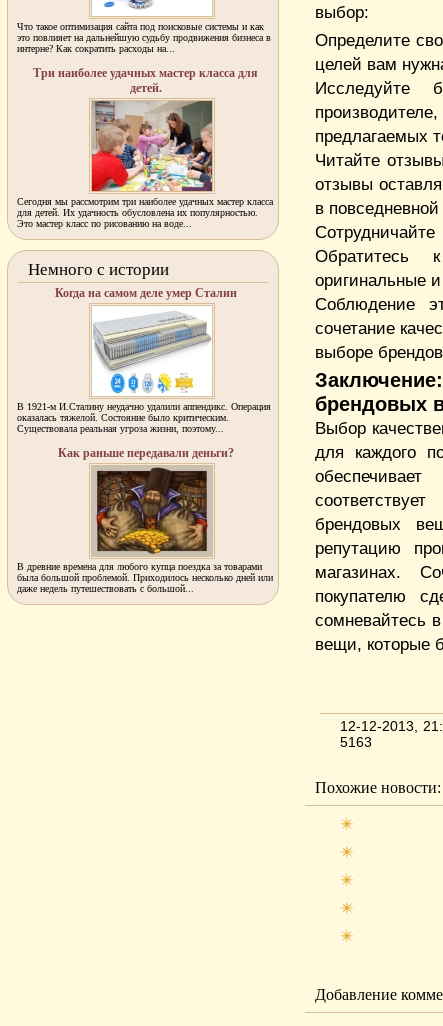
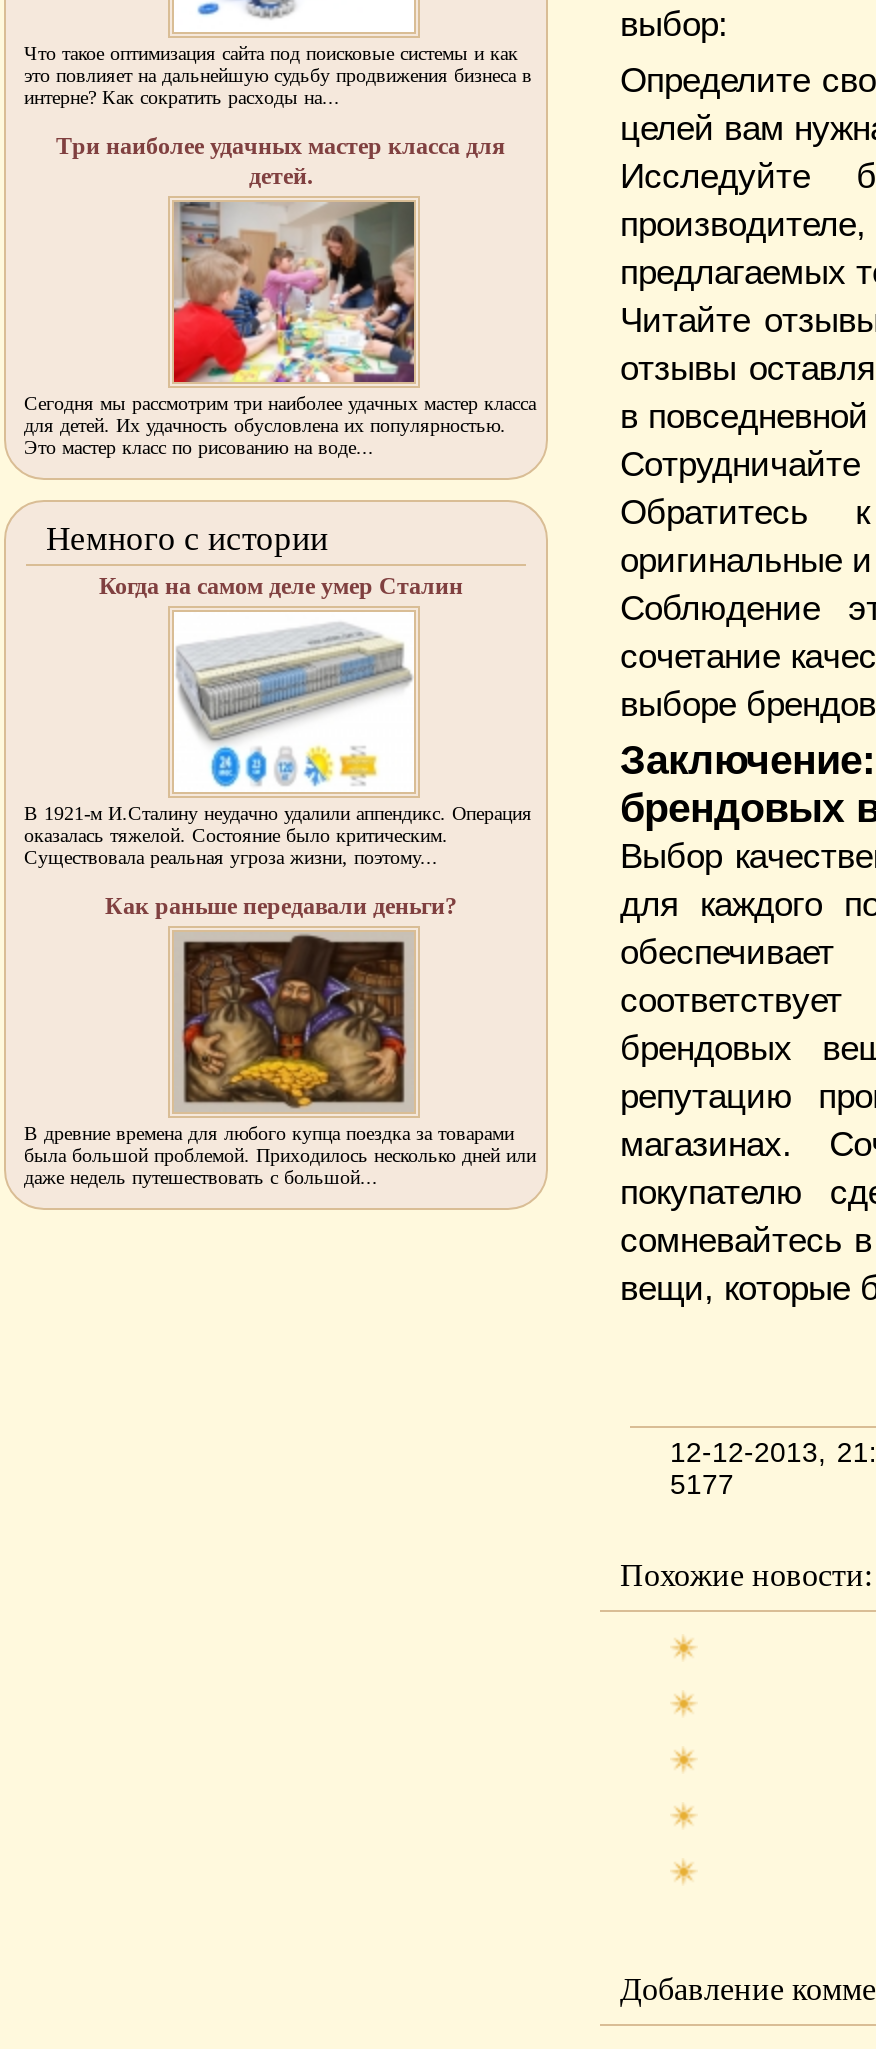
- 5163
+ 5177
